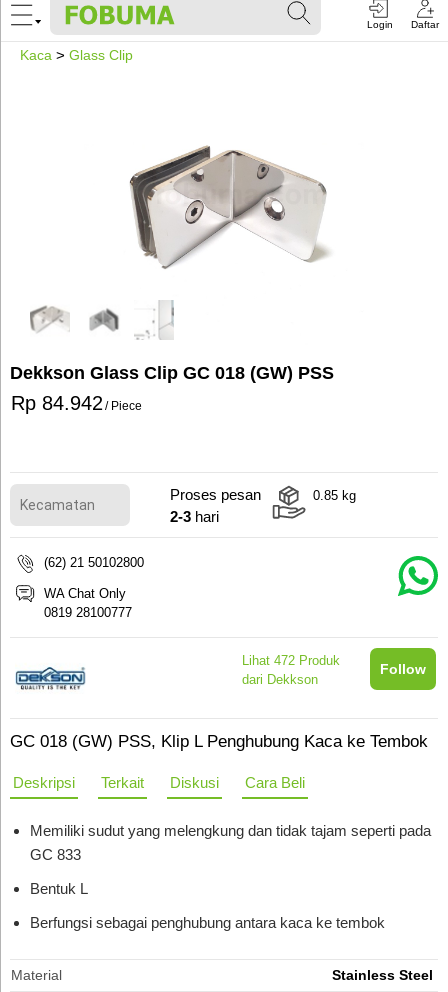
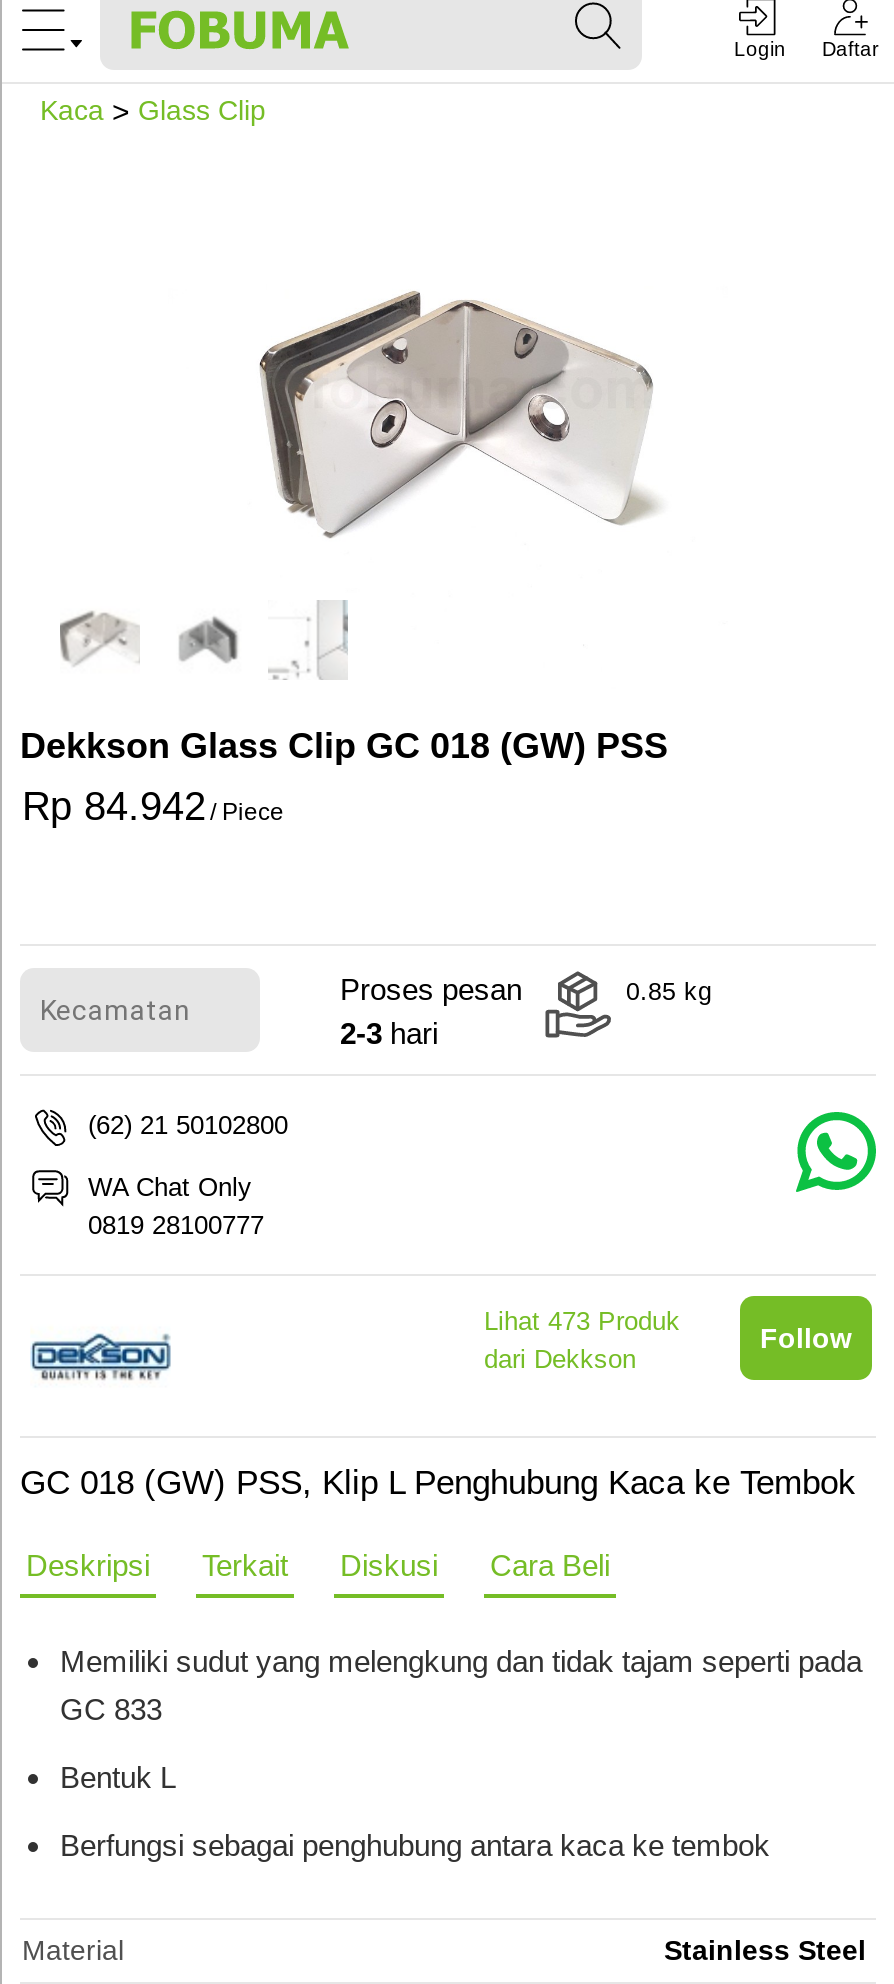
- Lihat 472 Produk
+ Lihat 473 Produk
